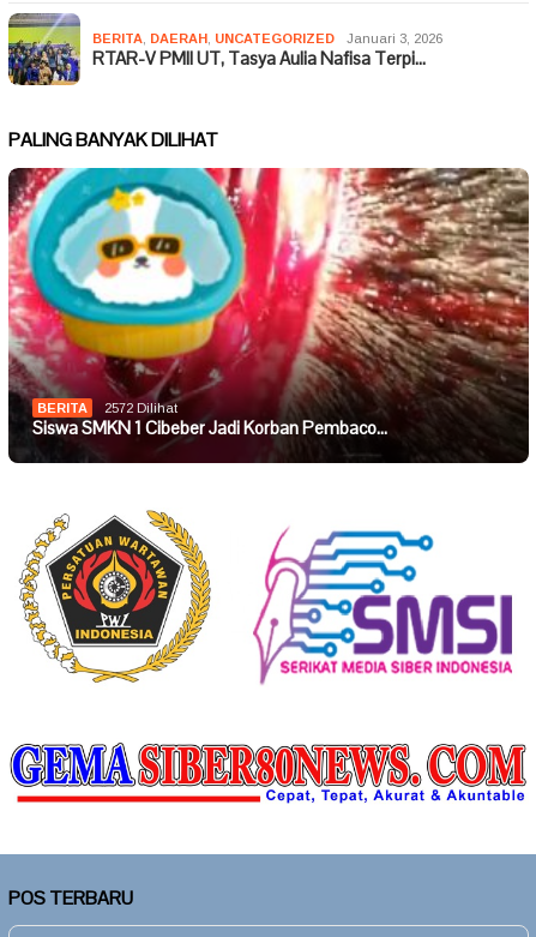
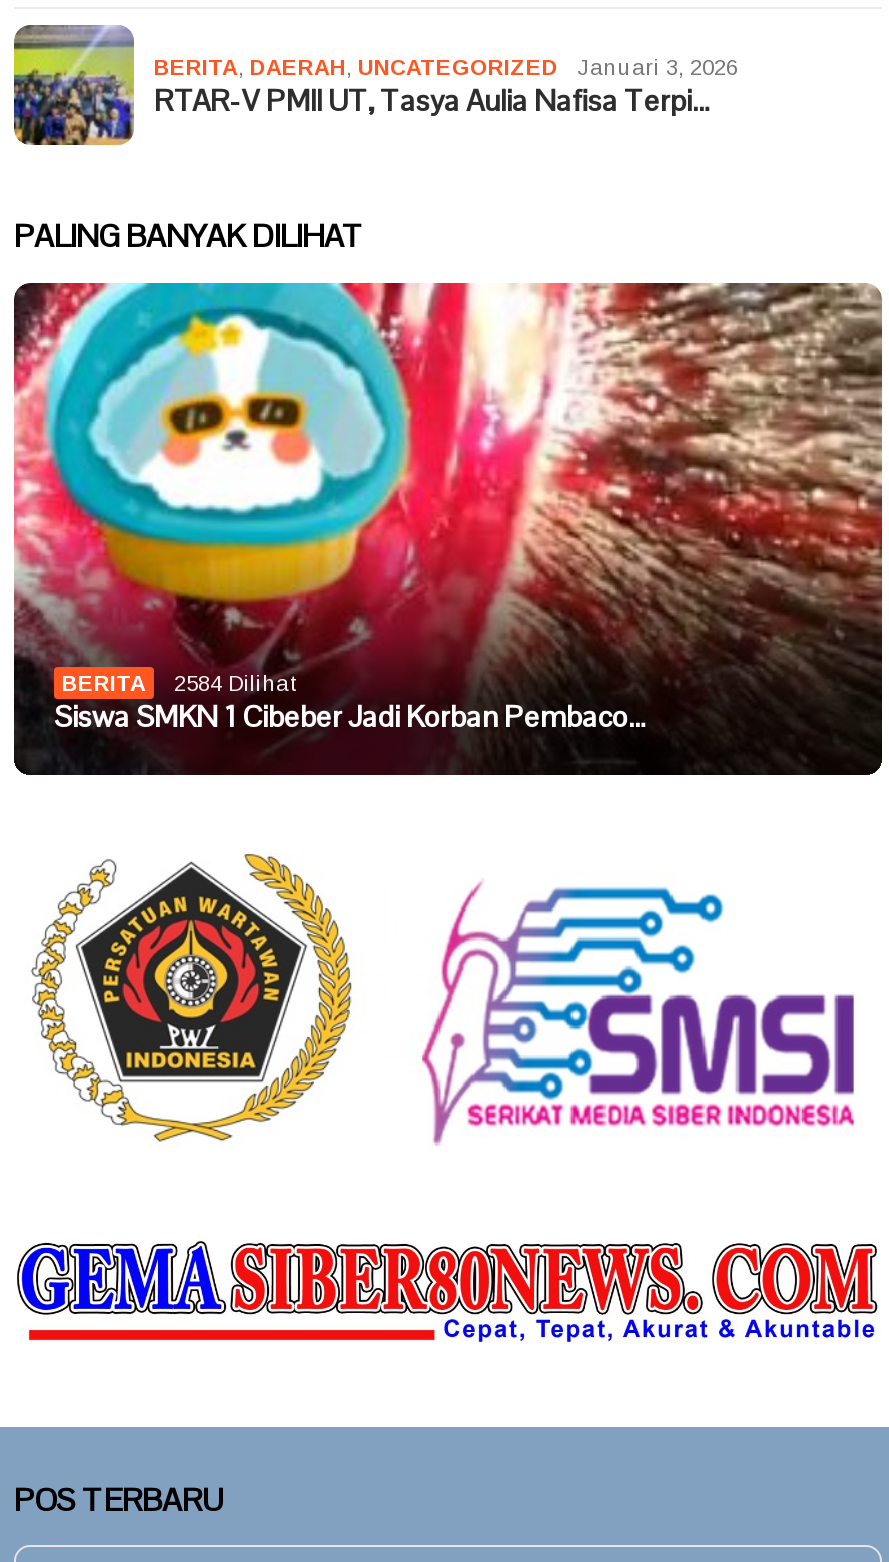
- BERITA 2572 Dilihat
+ BERITA 2584 Dilihat
